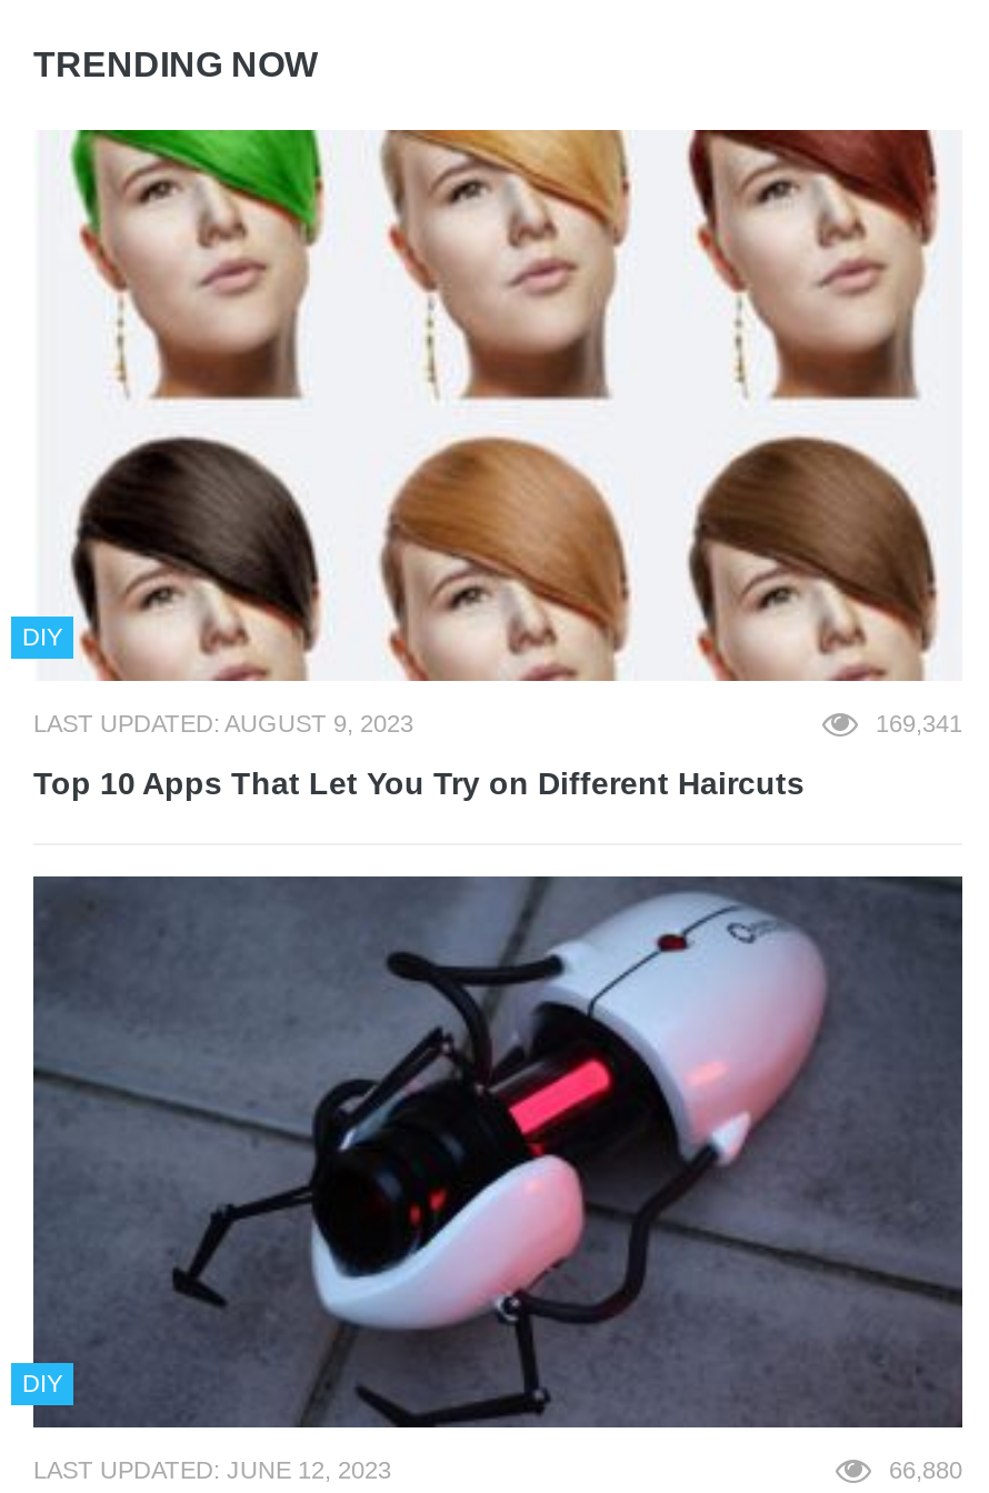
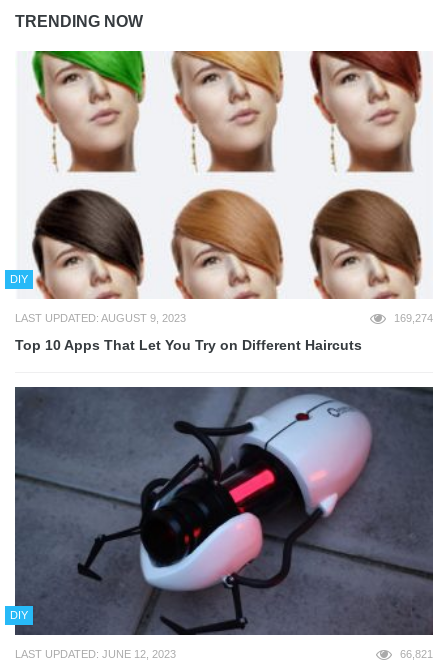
- 169,341
+ 169,274

- 66,880
+ 66,821
